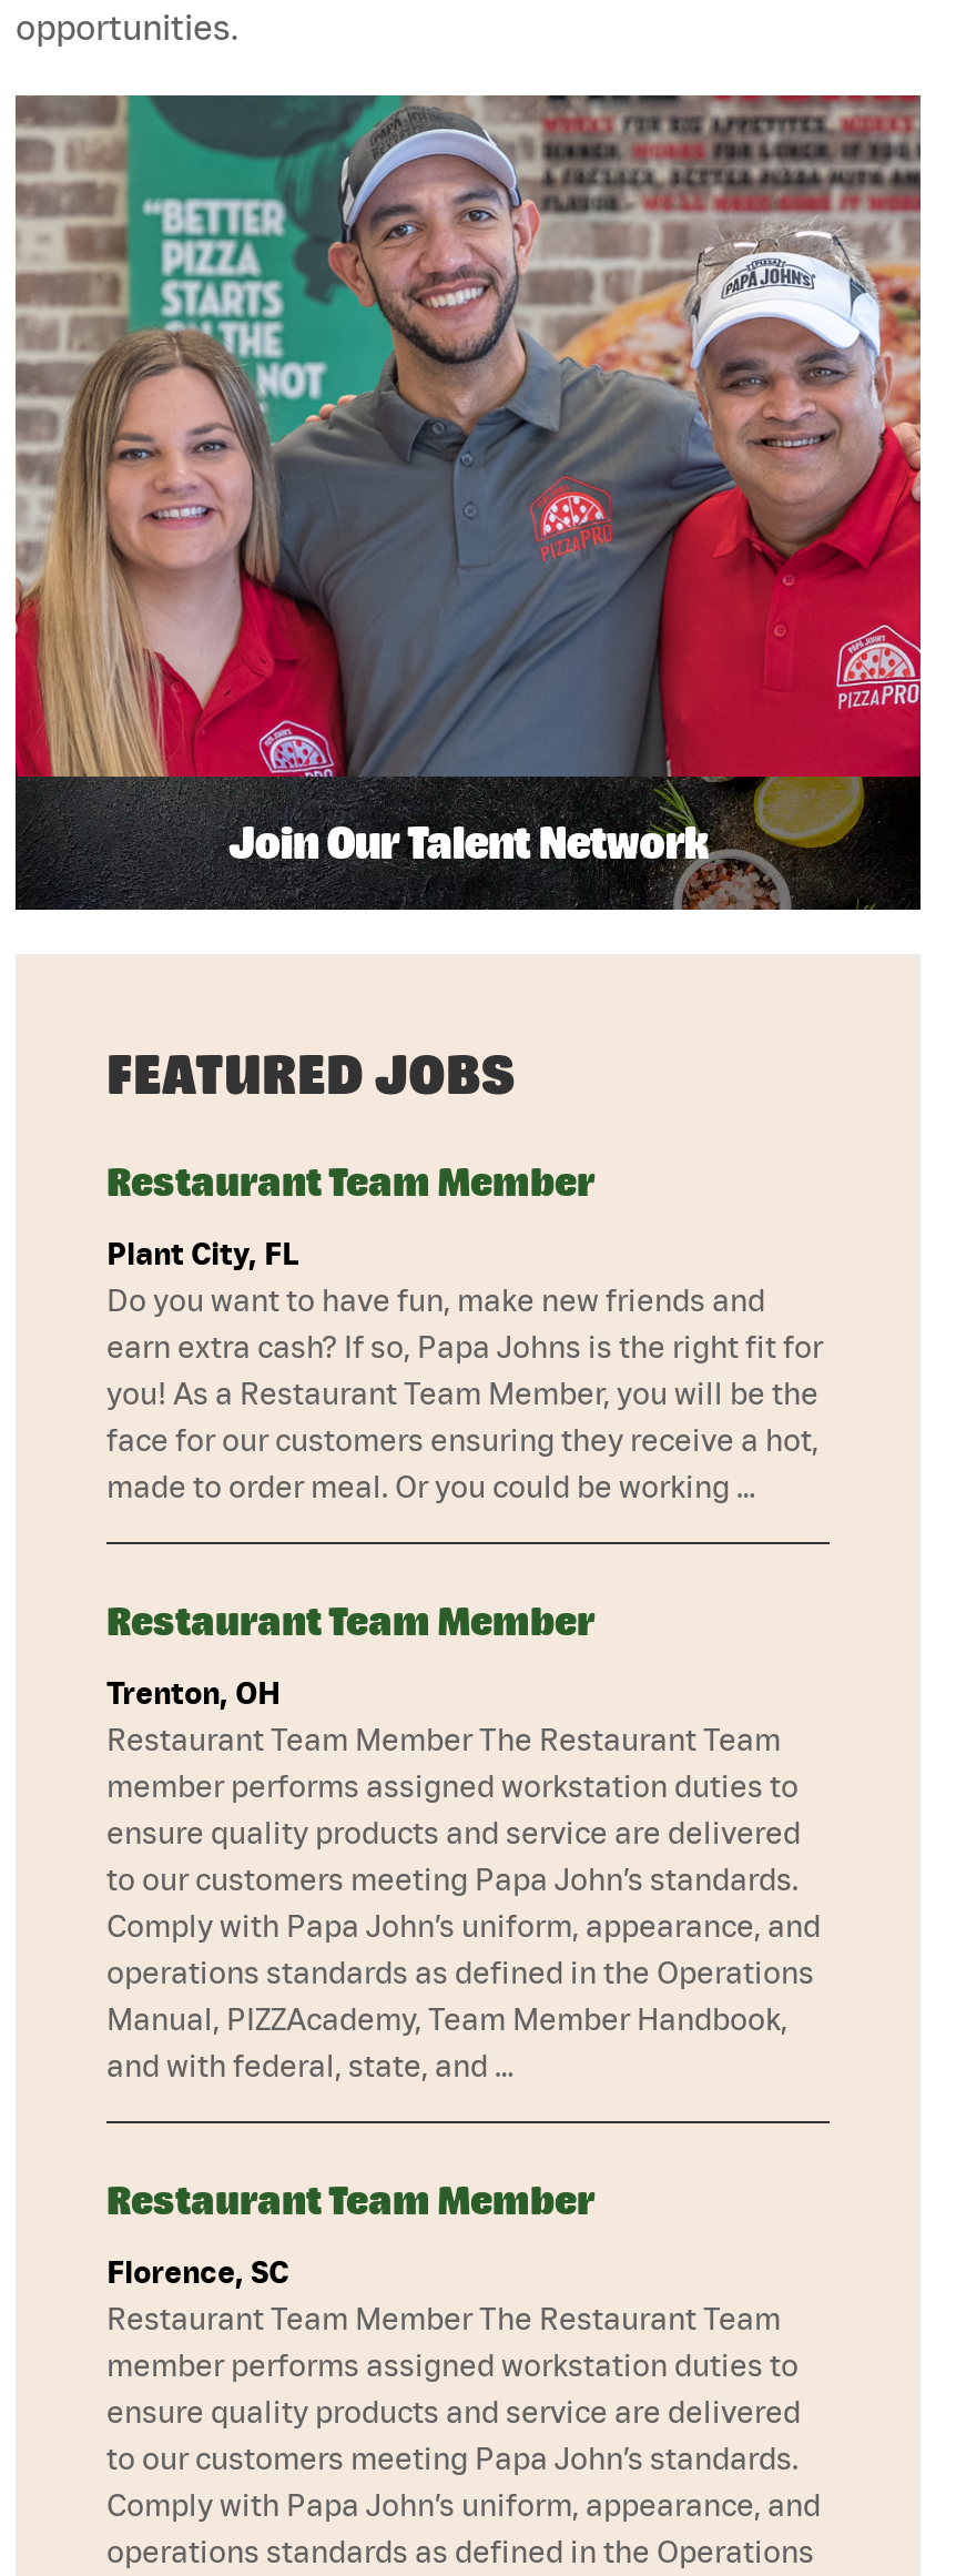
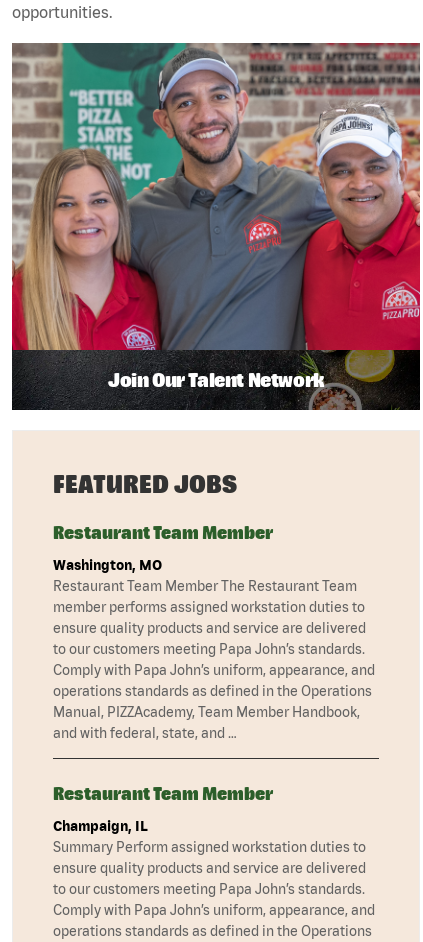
- Plant City, FL
- Do you want to have fun, make new friends and
- earn extra cash? If so, Papa Johns is the right fit for
- you! As a Restaurant Team Member, you will be the
- face for our customers ensuring they receive a hot,
- made to order meal. Or you could be working …
- Restaurant Team Member
- Trenton, OH
+ Washington, MO

- Florence, SC
- Restaurant Team Member The Restaurant Team
- member performs assigned workstation duties to
+ Champaign, IL
+ Summary Perform assigned workstation duties to
